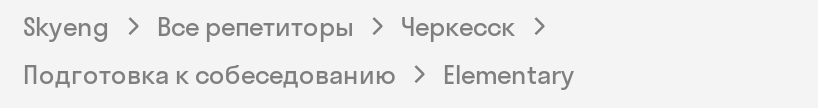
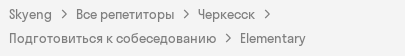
- Подготовка к собеседованию
+ Подготовиться к собеседованию
